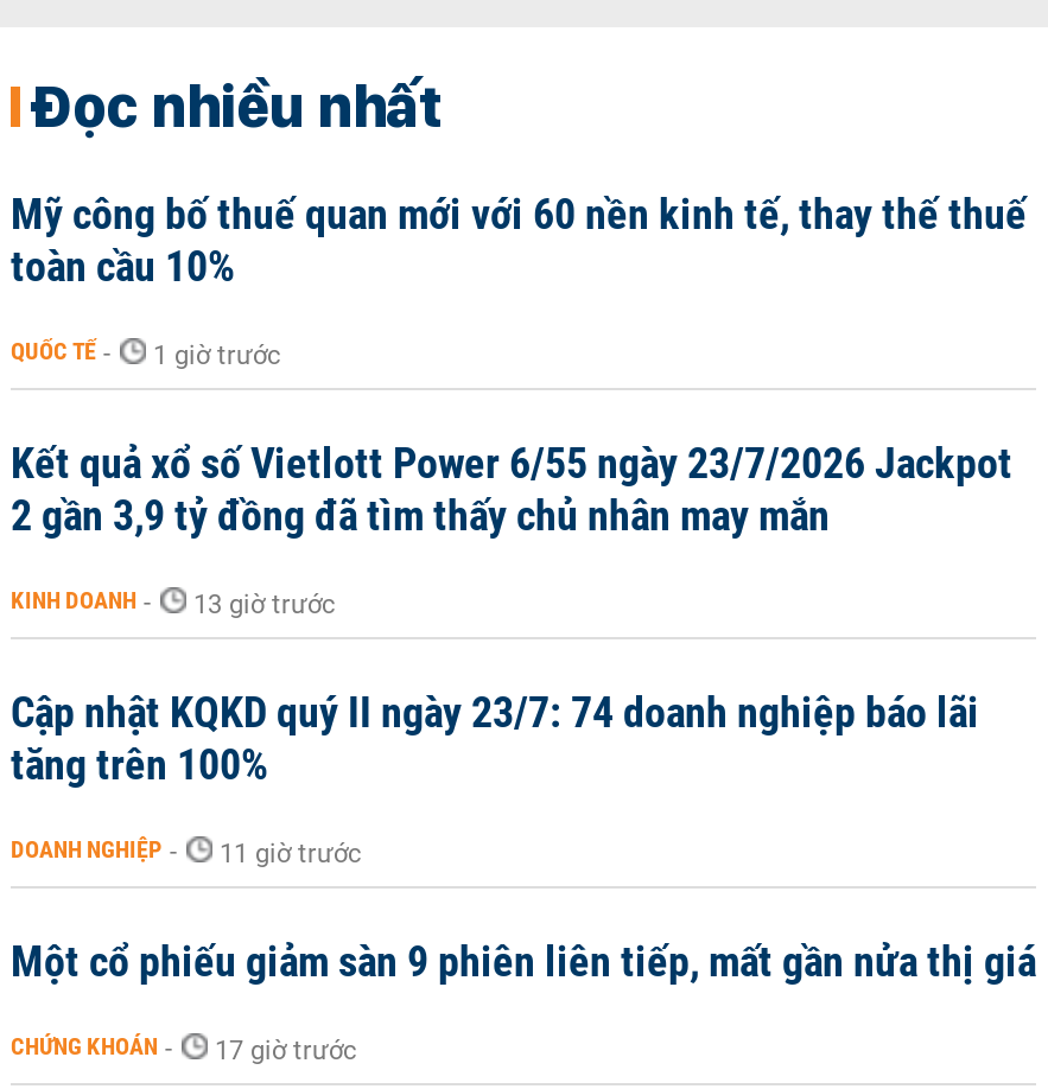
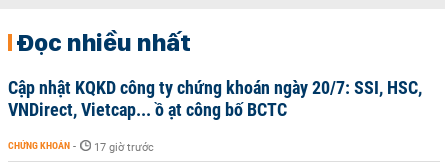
- Mỹ công bố thuế quan mới với 60 nền kinh tế, thay thế thuế
- toàn cầu 10%
- QUỐC TẾ -
- 1 giờ trước
- Kết quả xổ số Vietlott Power 6/55 ngày 23/7/2026 Jackpot
- 2 gần 3,9 tỷ đồng đã tìm thấy chủ nhân may mắn
- KINH DOANH -
- 13 giờ trước
- Cập nhật KQKD quý II ngày 23/7: 74 doanh nghiệp báo lãi
- tăng trên 100%
- DOANH NGHIỆP -
- 11 giờ trước
- Một cổ phiếu giảm sàn 9 phiên liên tiếp, mất gần nửa thị giá
+ Cập nhật KQKD công ty chứng khoán ngày 20/7: SSI, HSC,
+ VNDirect, Vietcap... ồ ạt công bố BCTC
